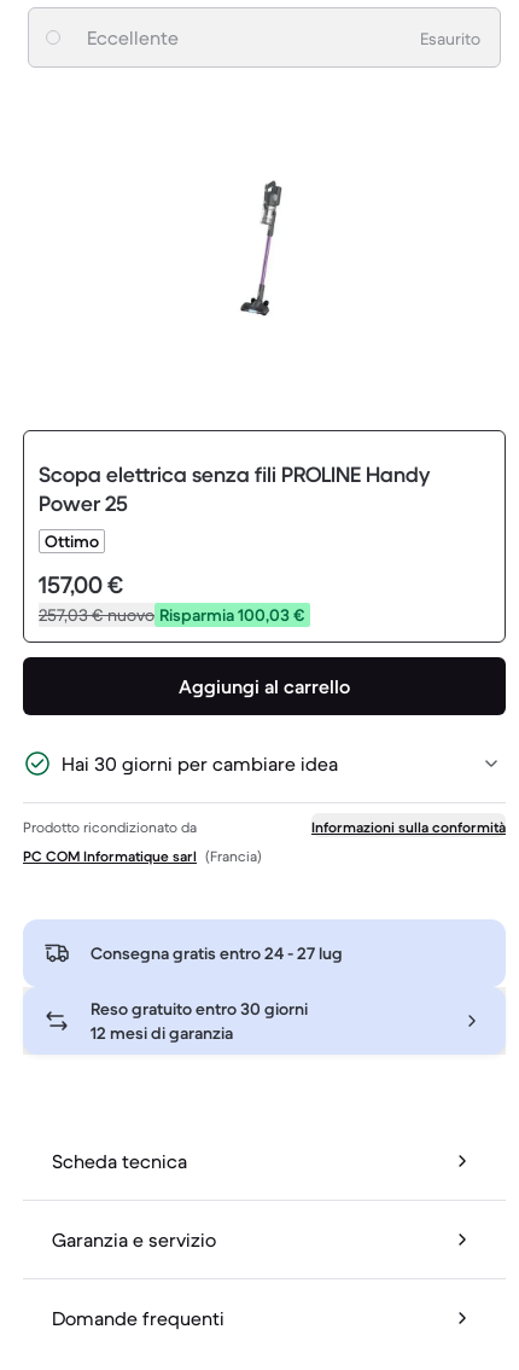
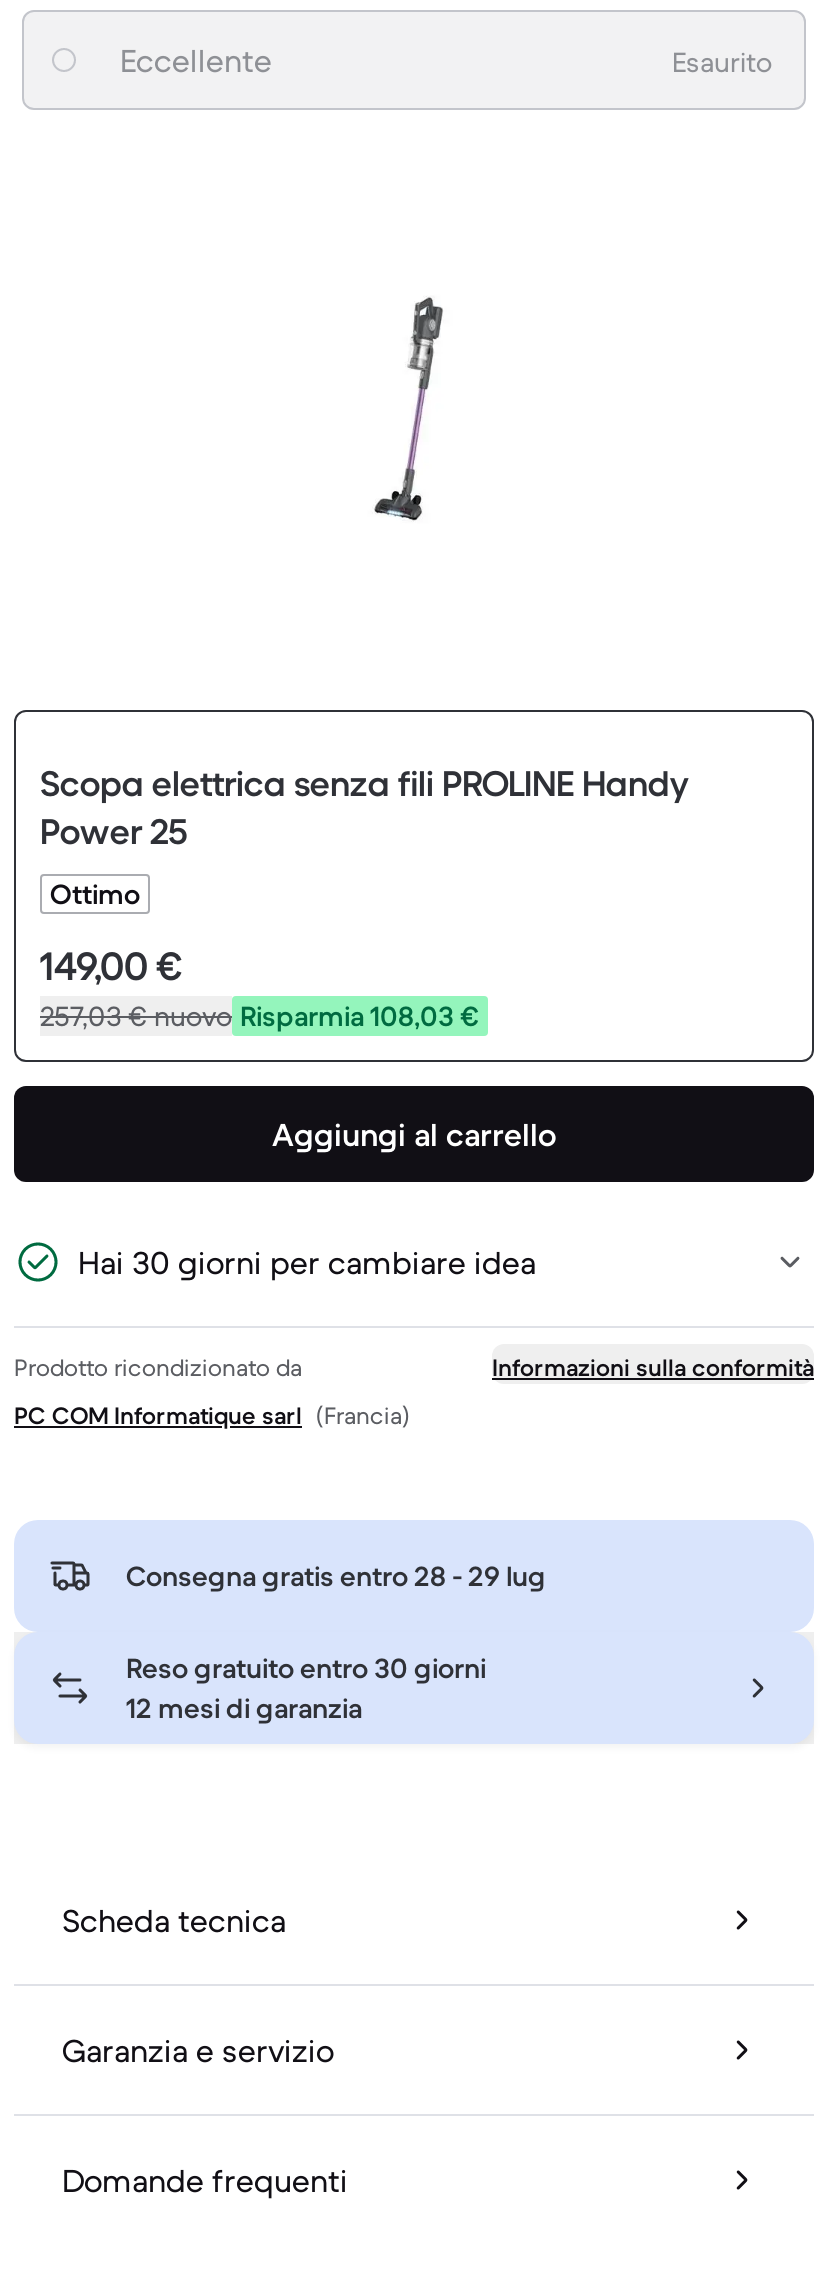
- 157,00 €
+ 149,00 €

- 257,03 €nuovo Risparmia 100,03 €
+ 257,03 €nuovo Risparmia 108,03 €

- Consegna gratis entro 24 - 27 lug
+ Consegna gratis entro 28 - 29 lug
